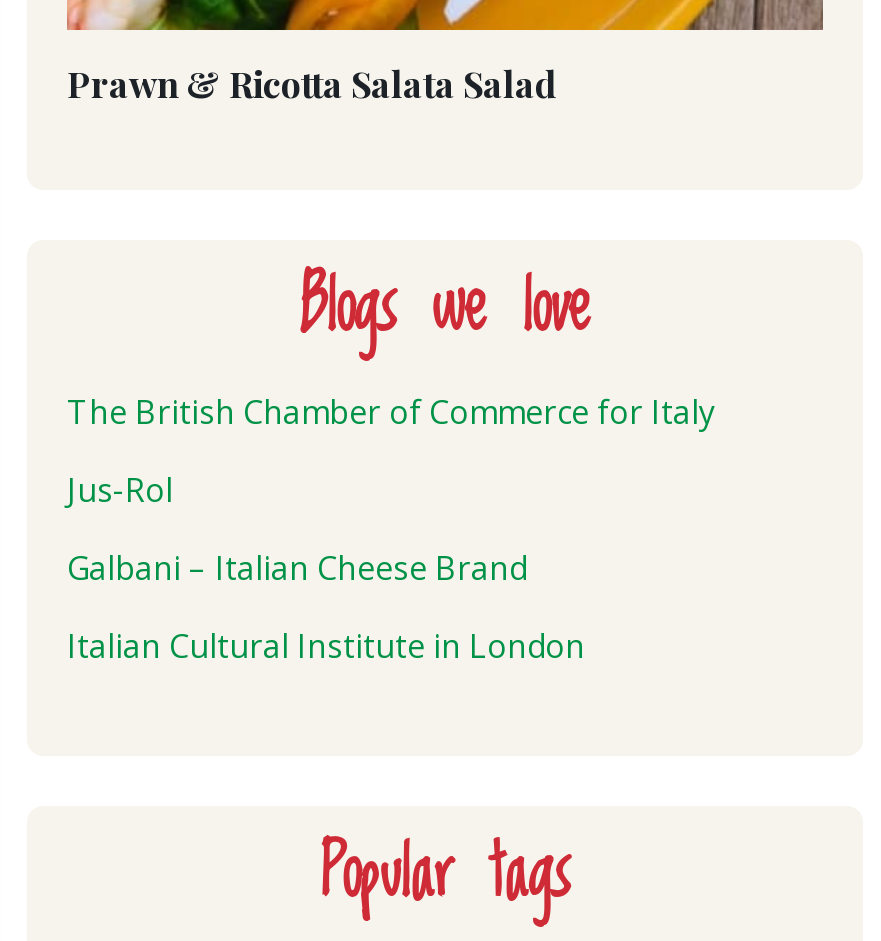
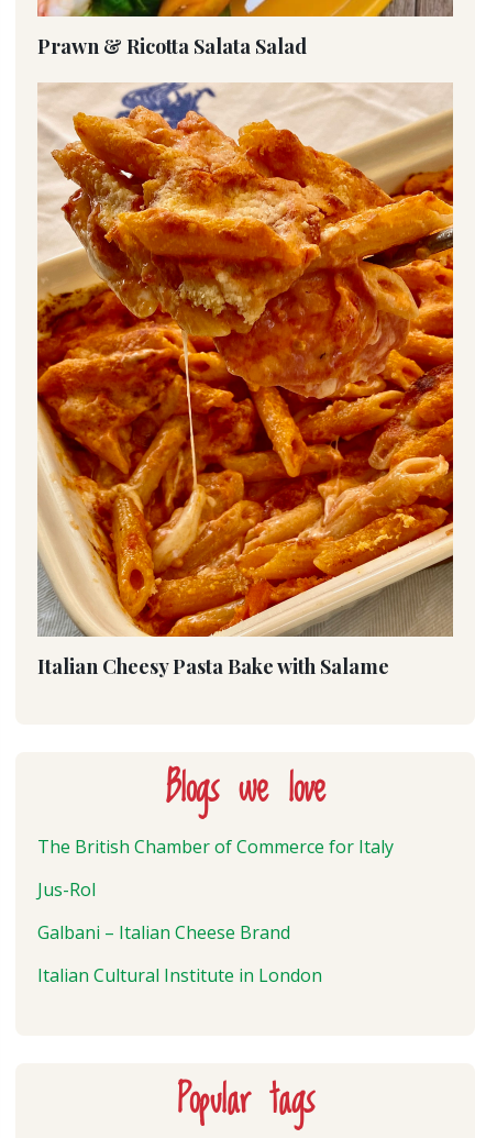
+ [image]
+ Italian Cheesy Pasta Bake with Salame
